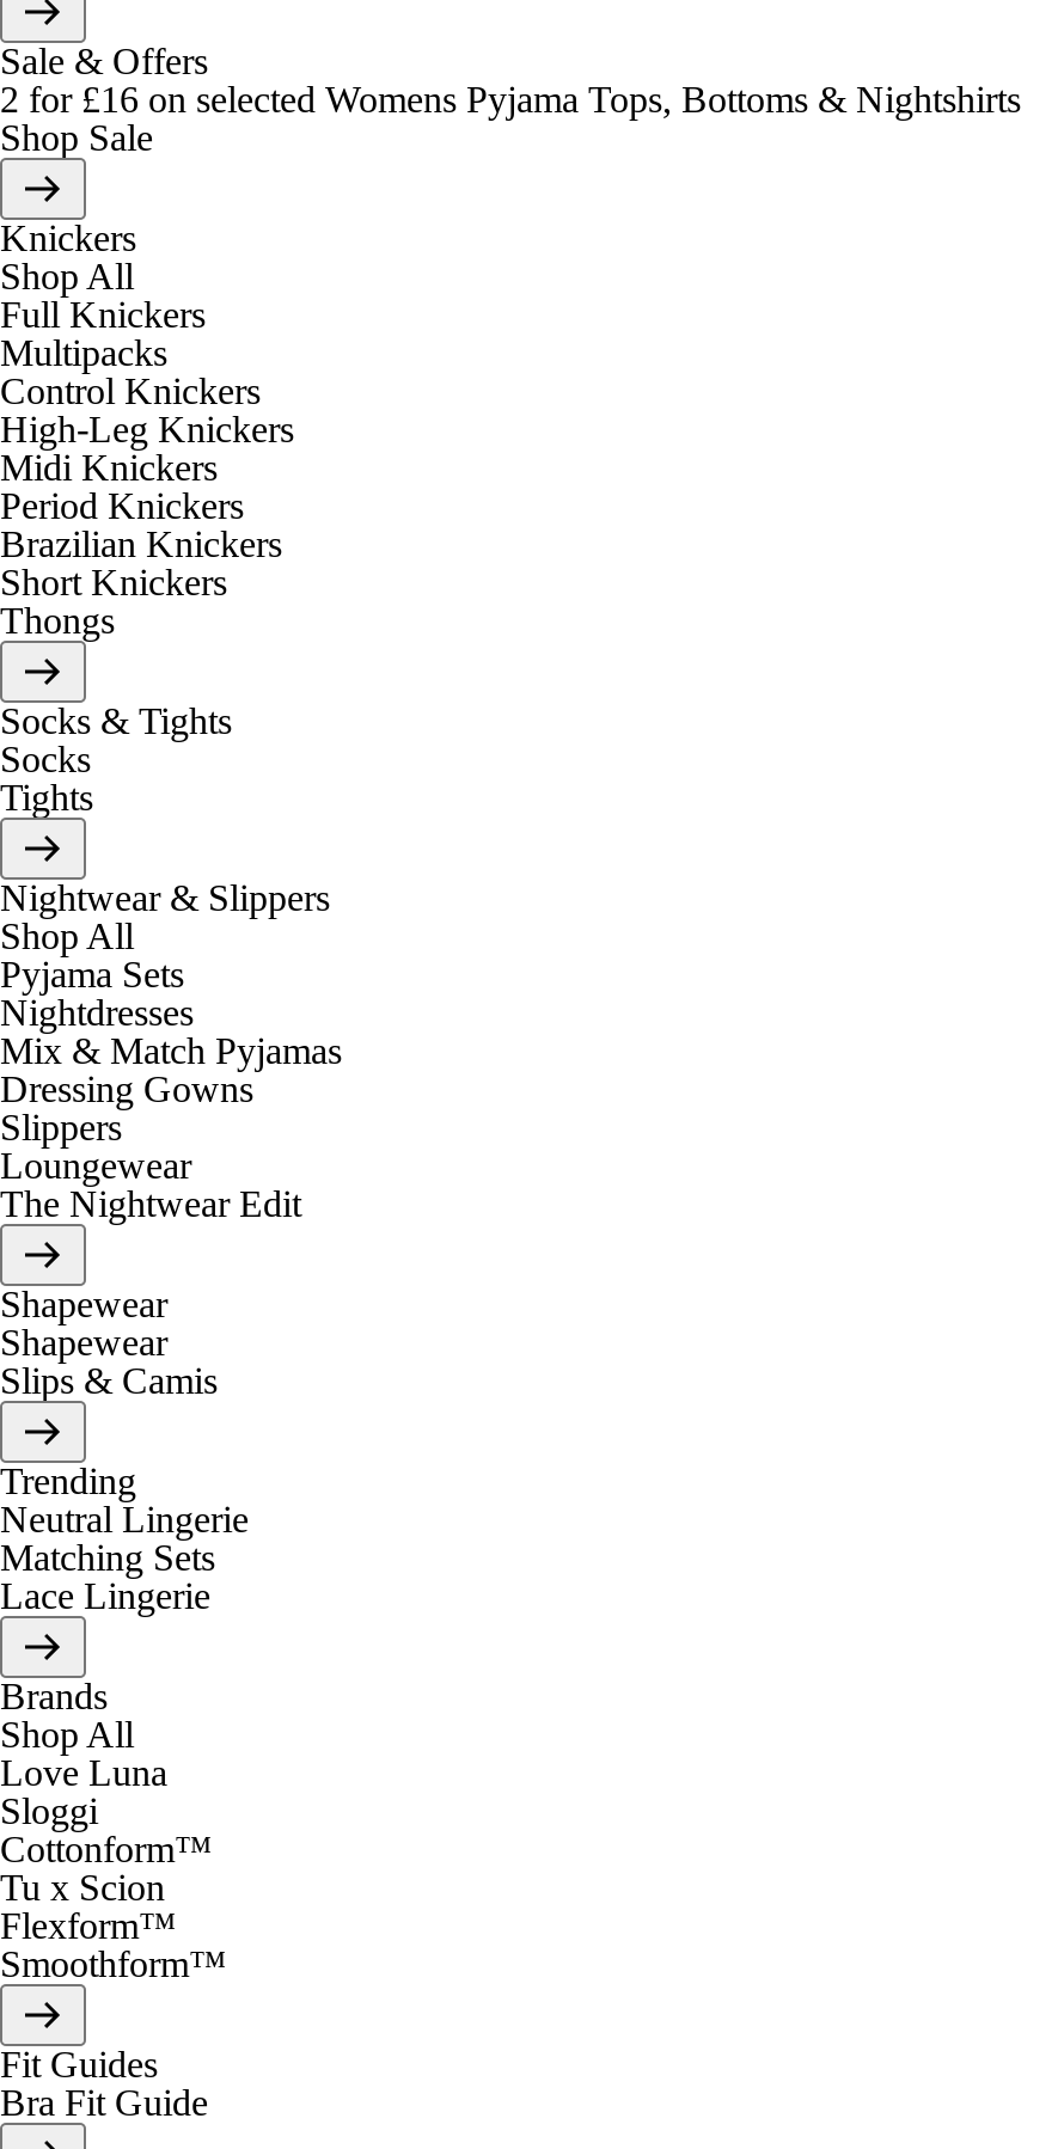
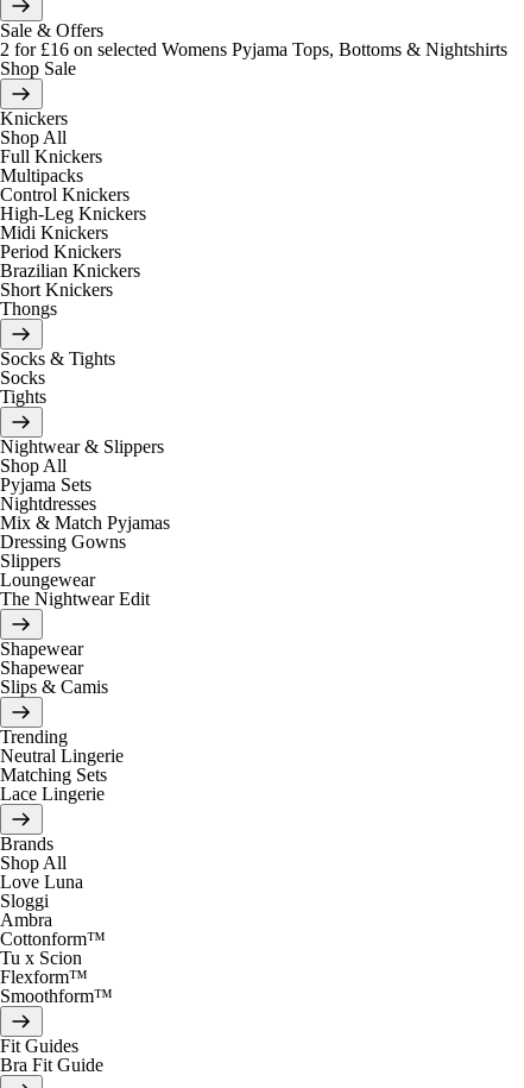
+ Ambra
